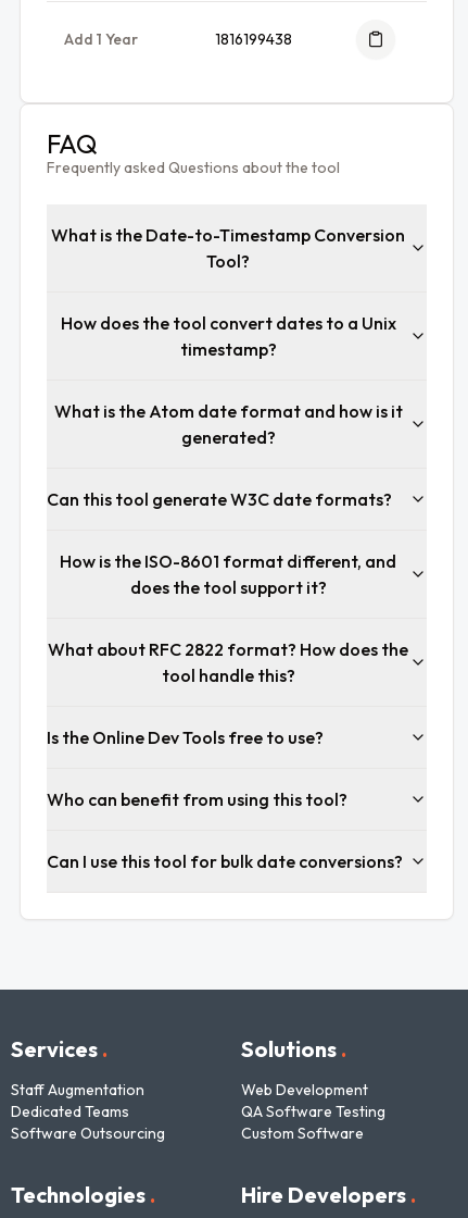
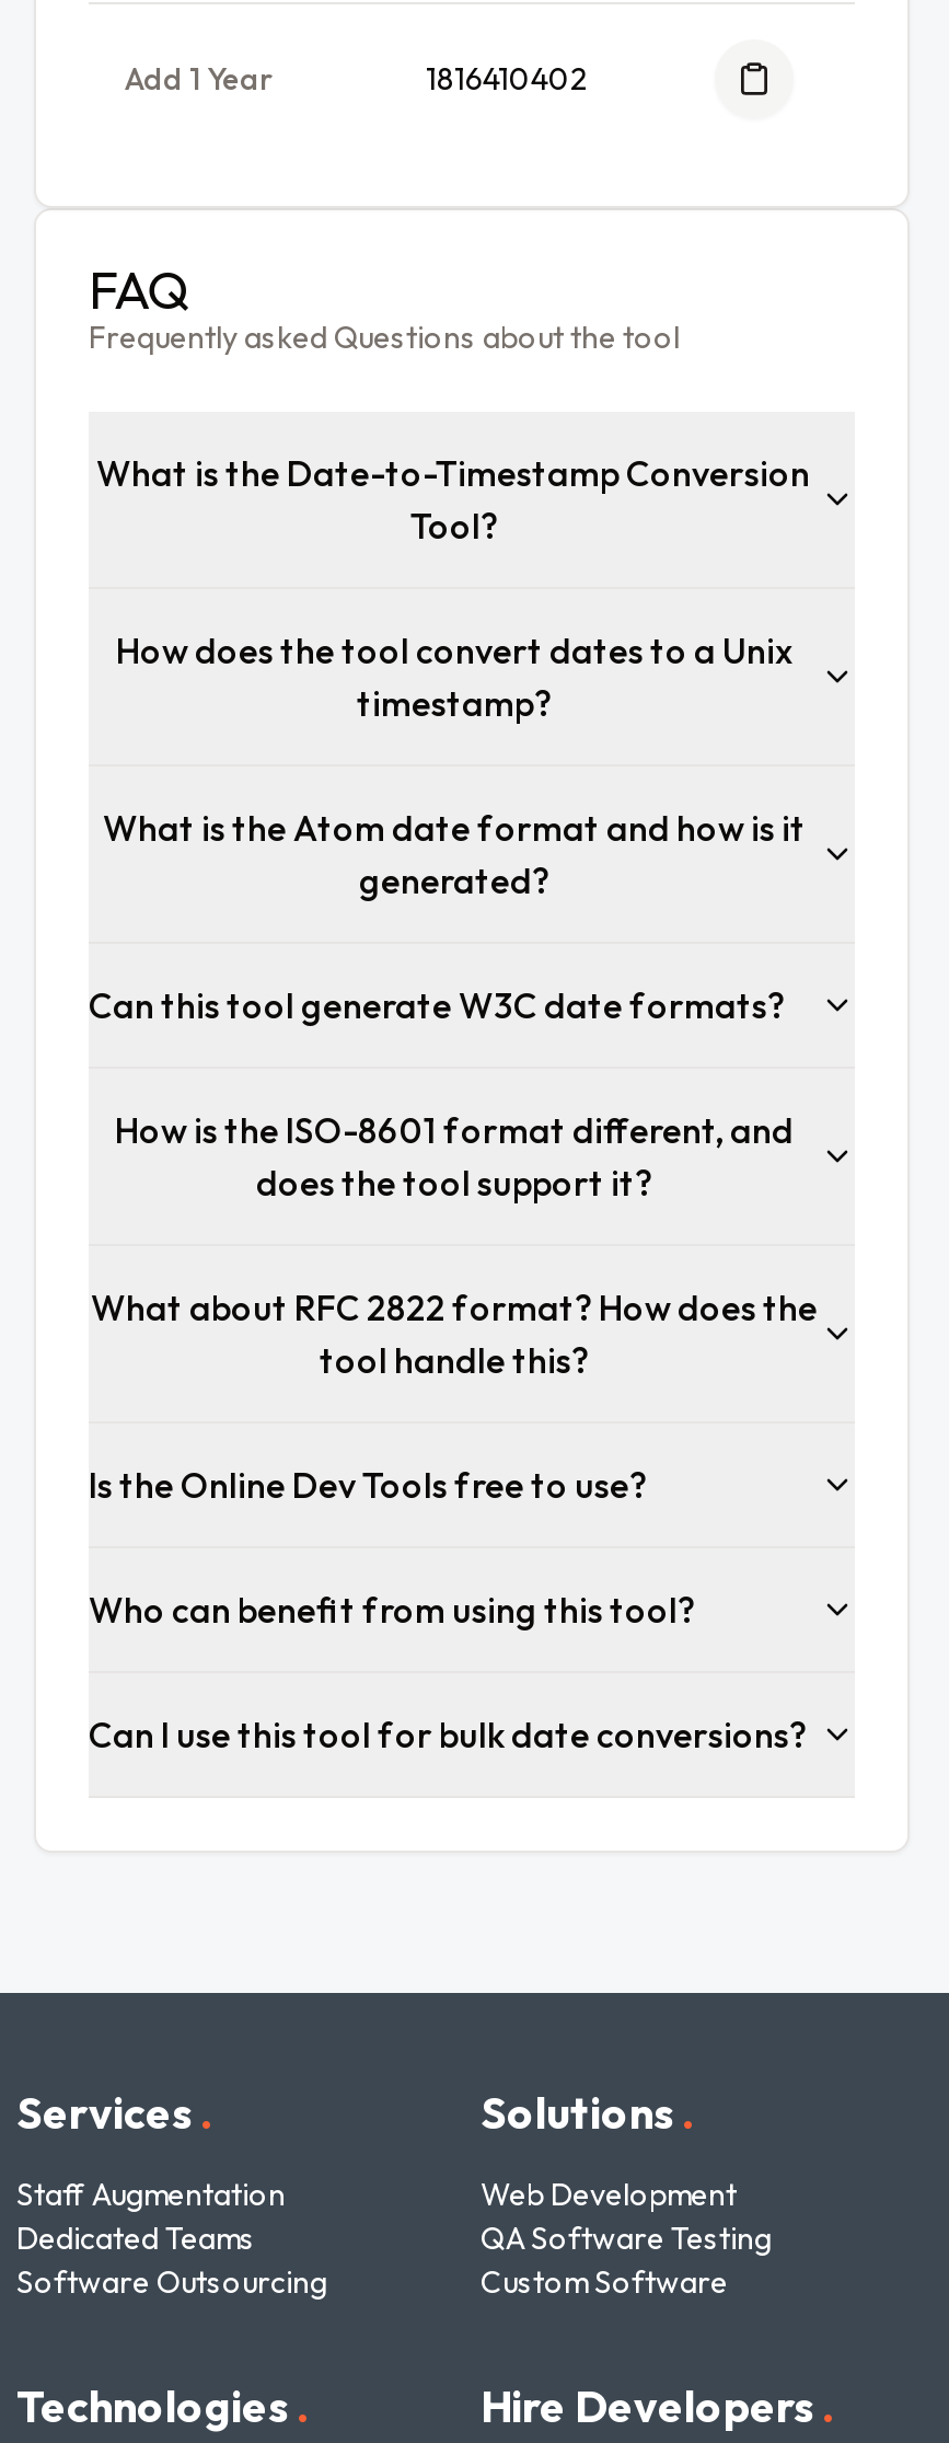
- 1816199438
+ 1816410402
